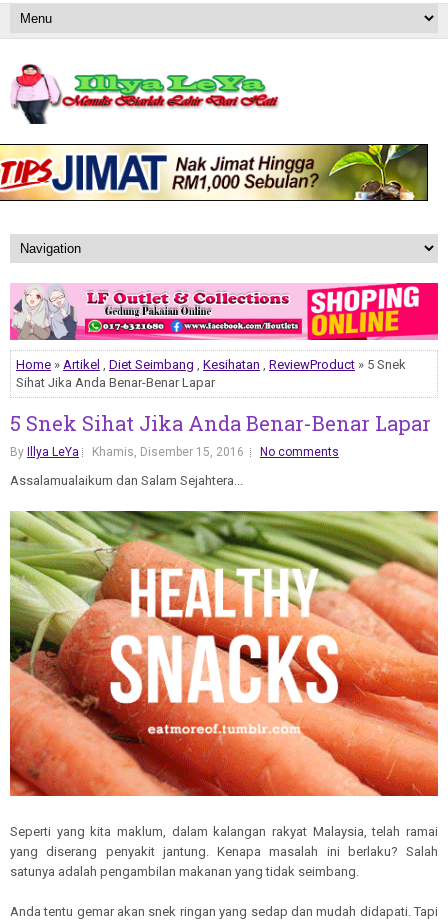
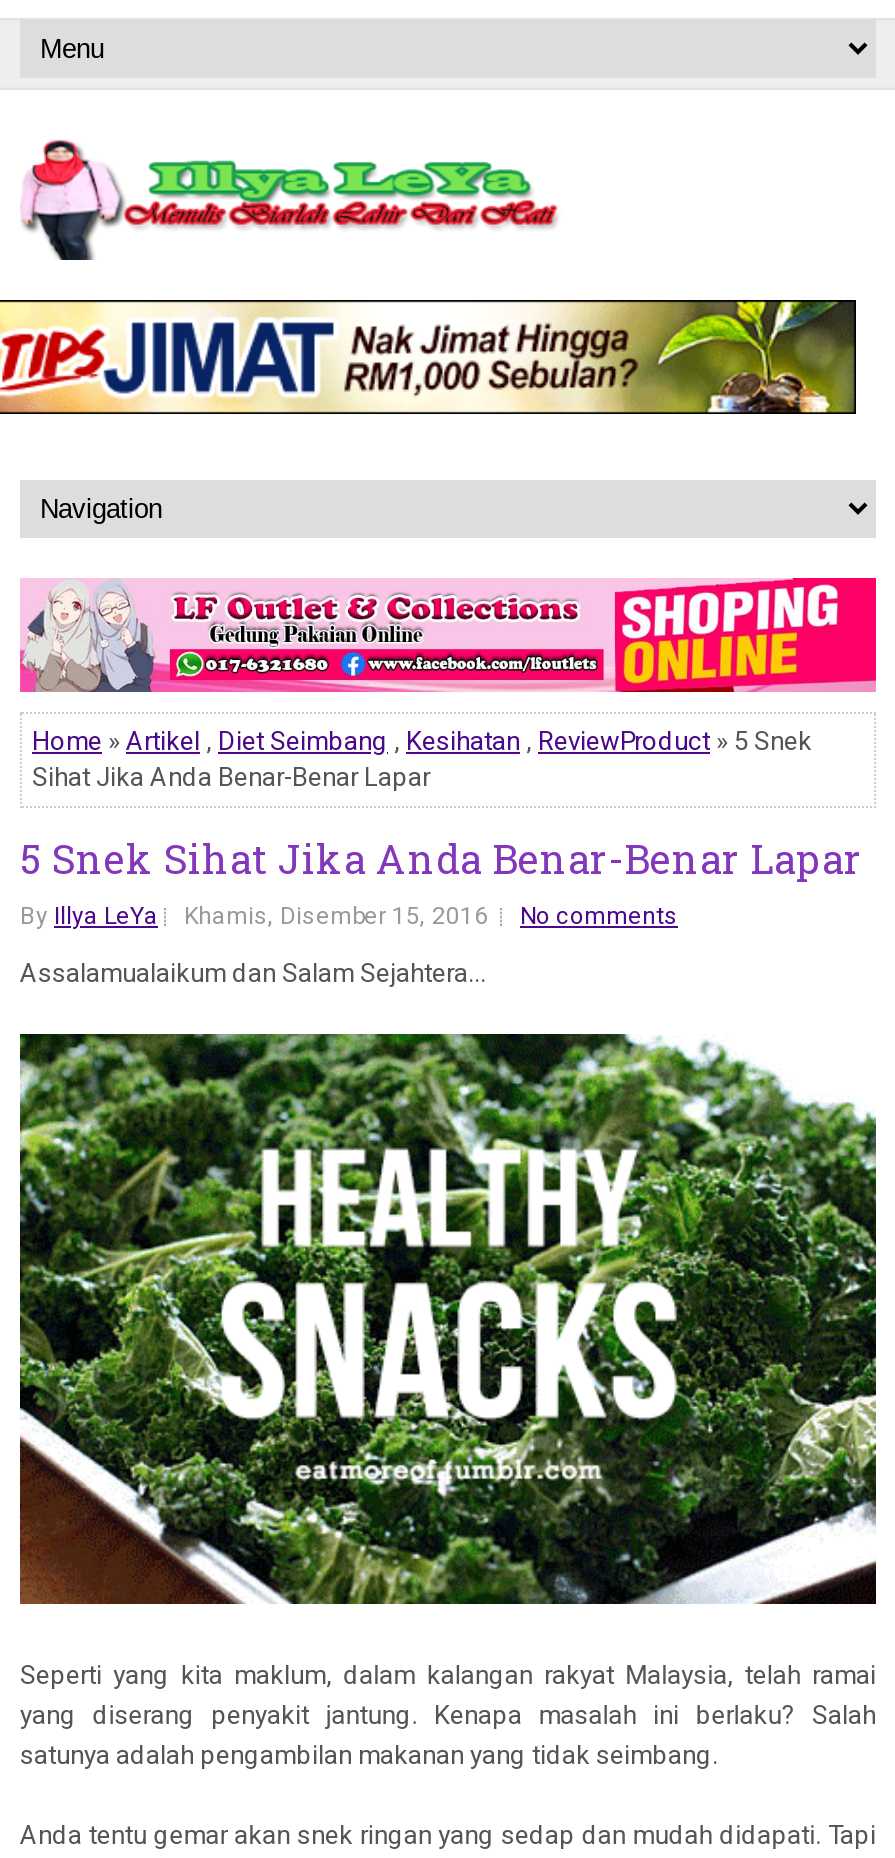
- [image]
+ [image]
